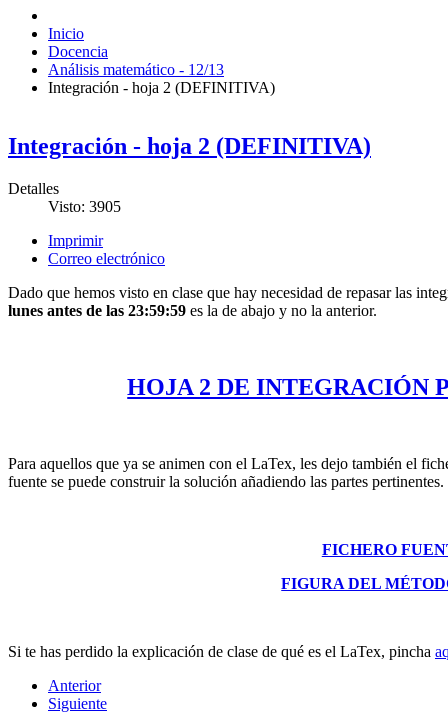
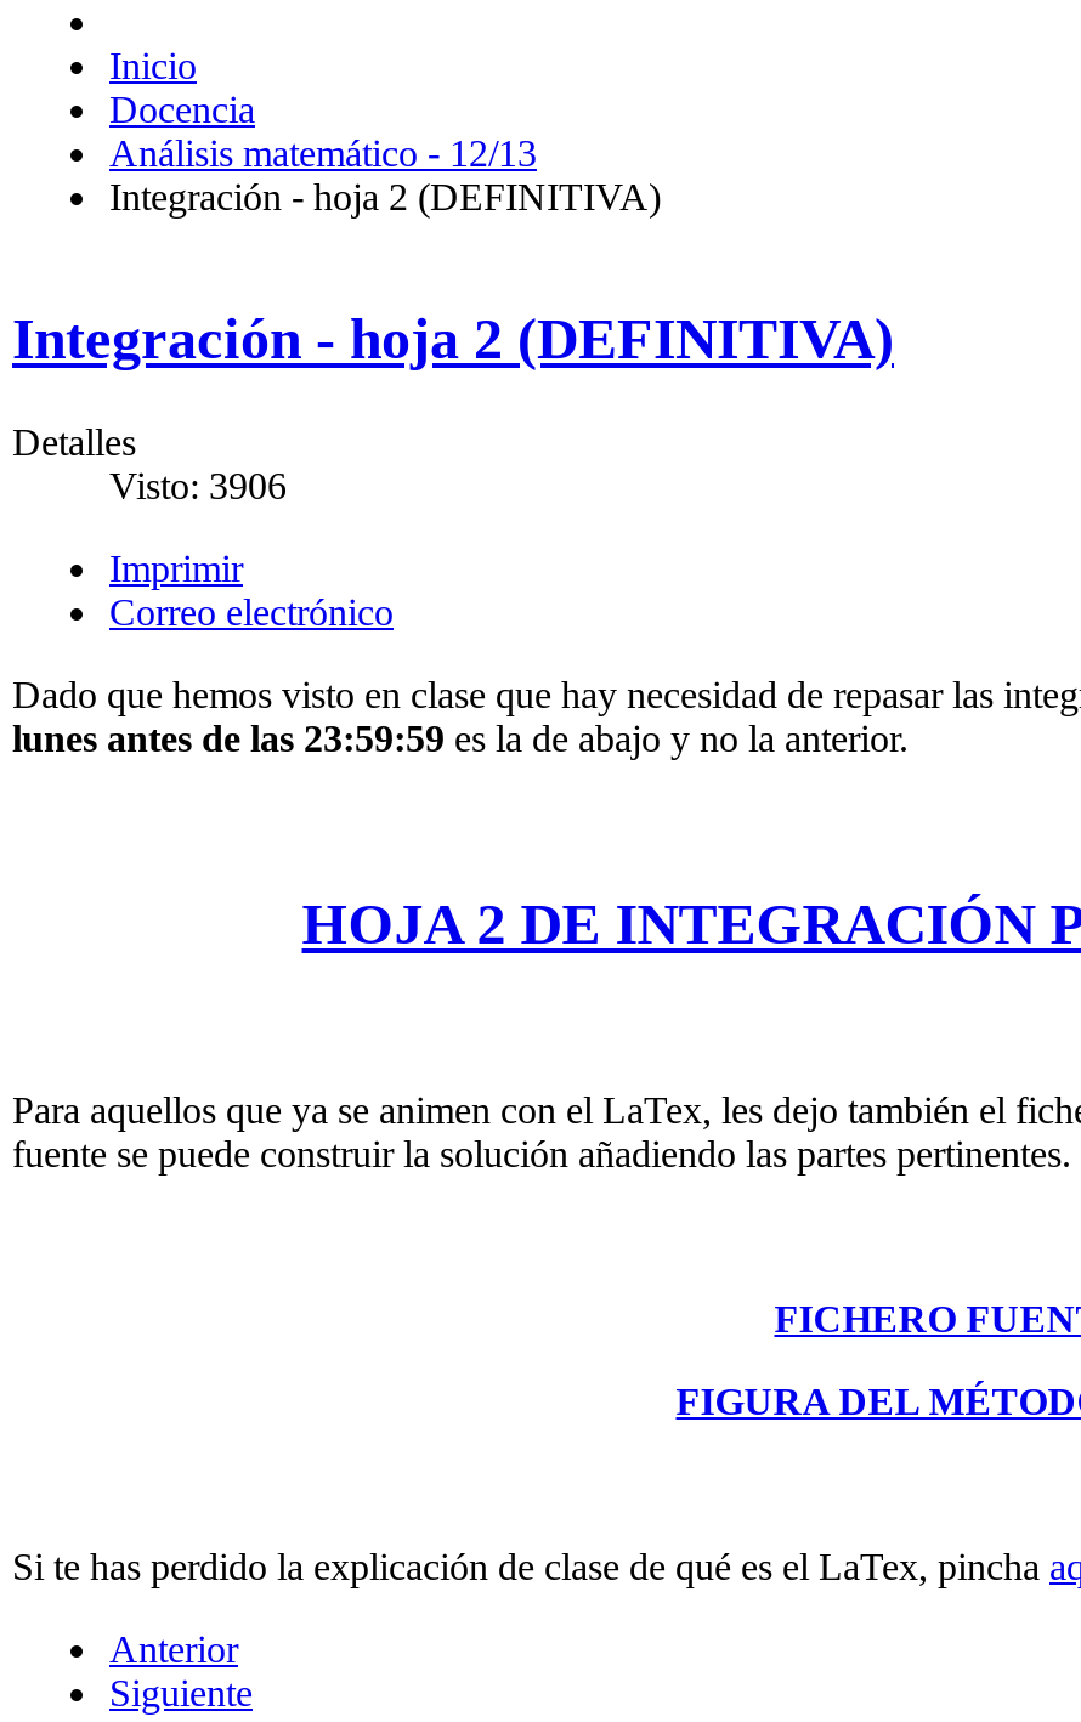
- Visto: 3905
+ Visto: 3906
